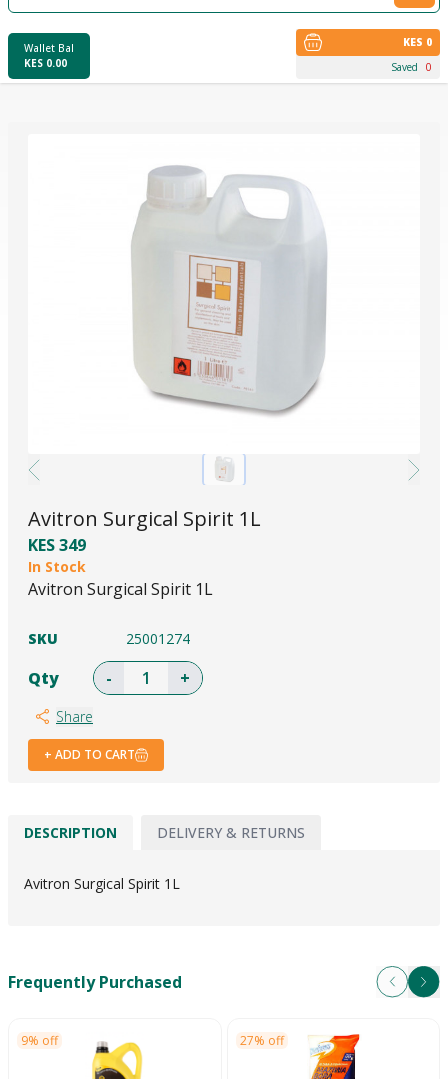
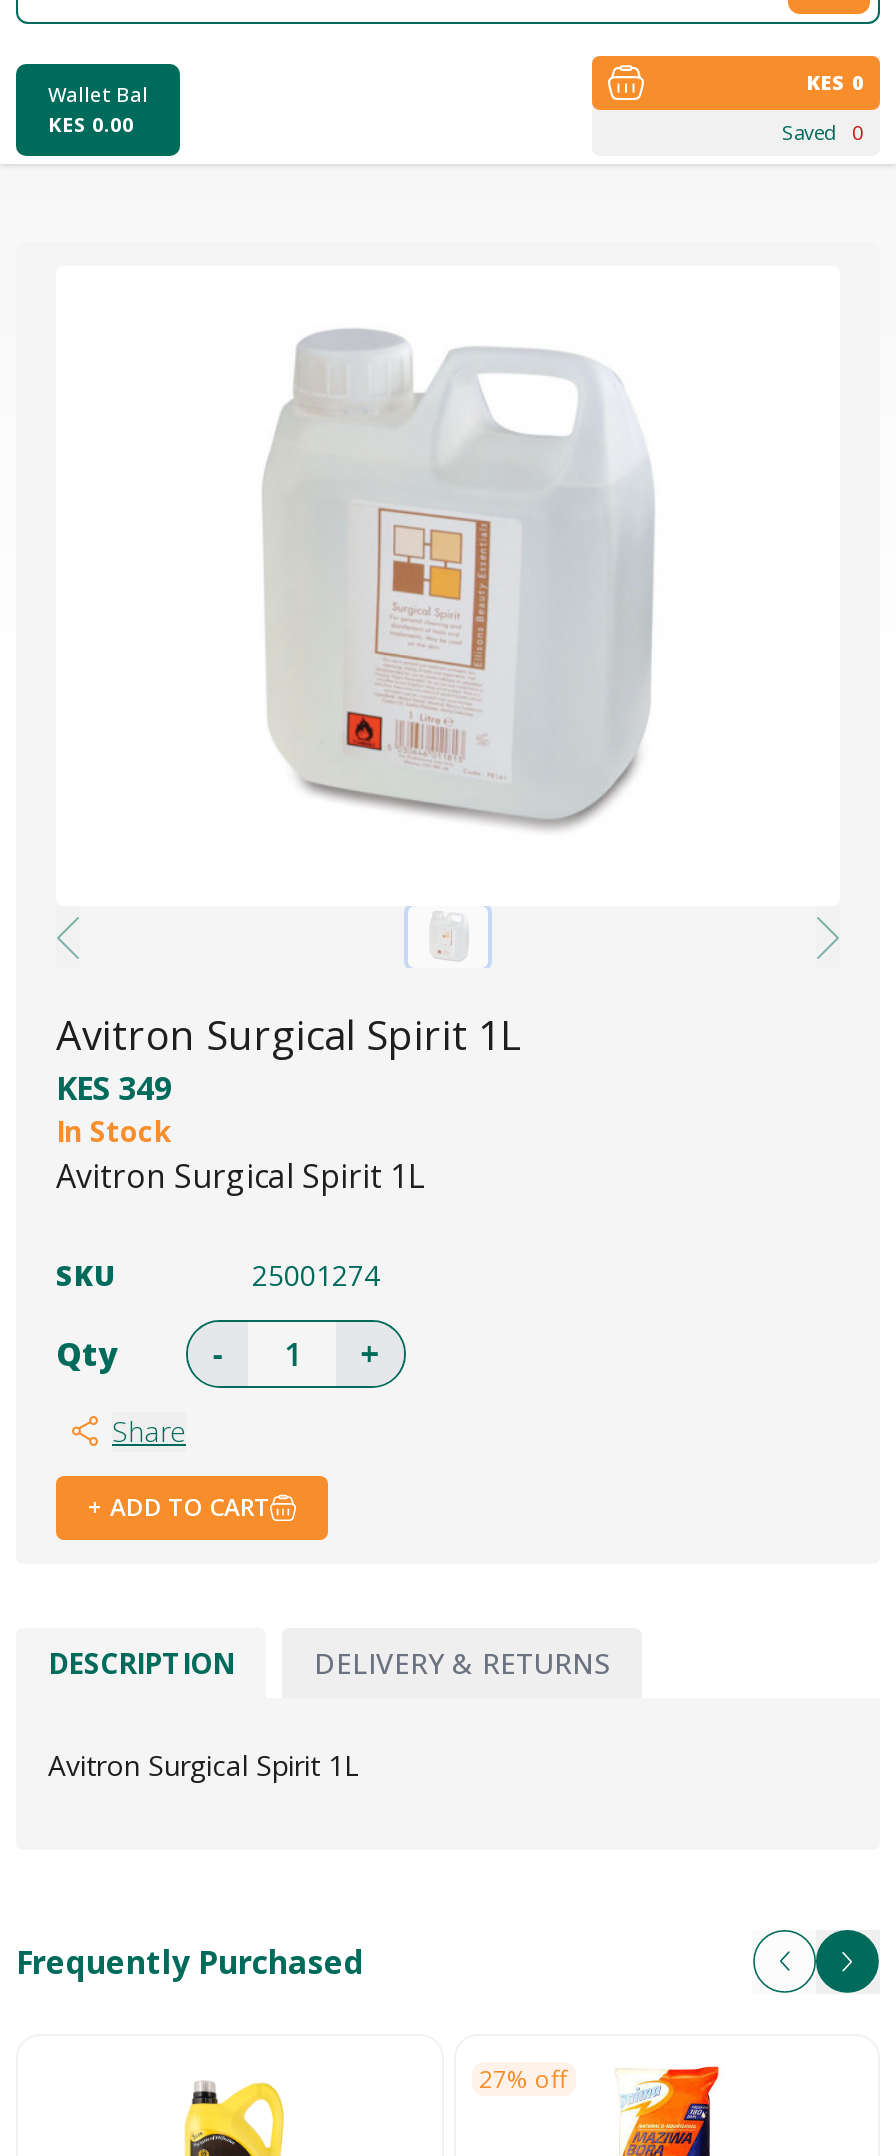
- 9% off
